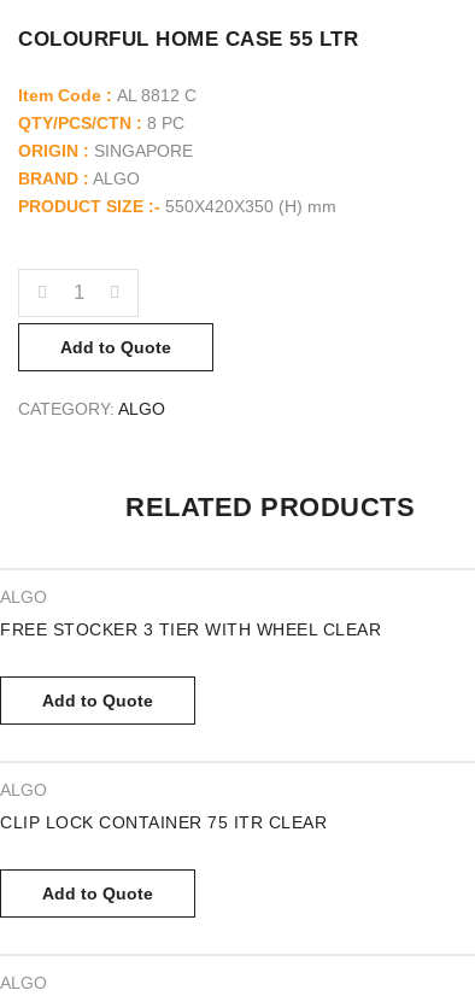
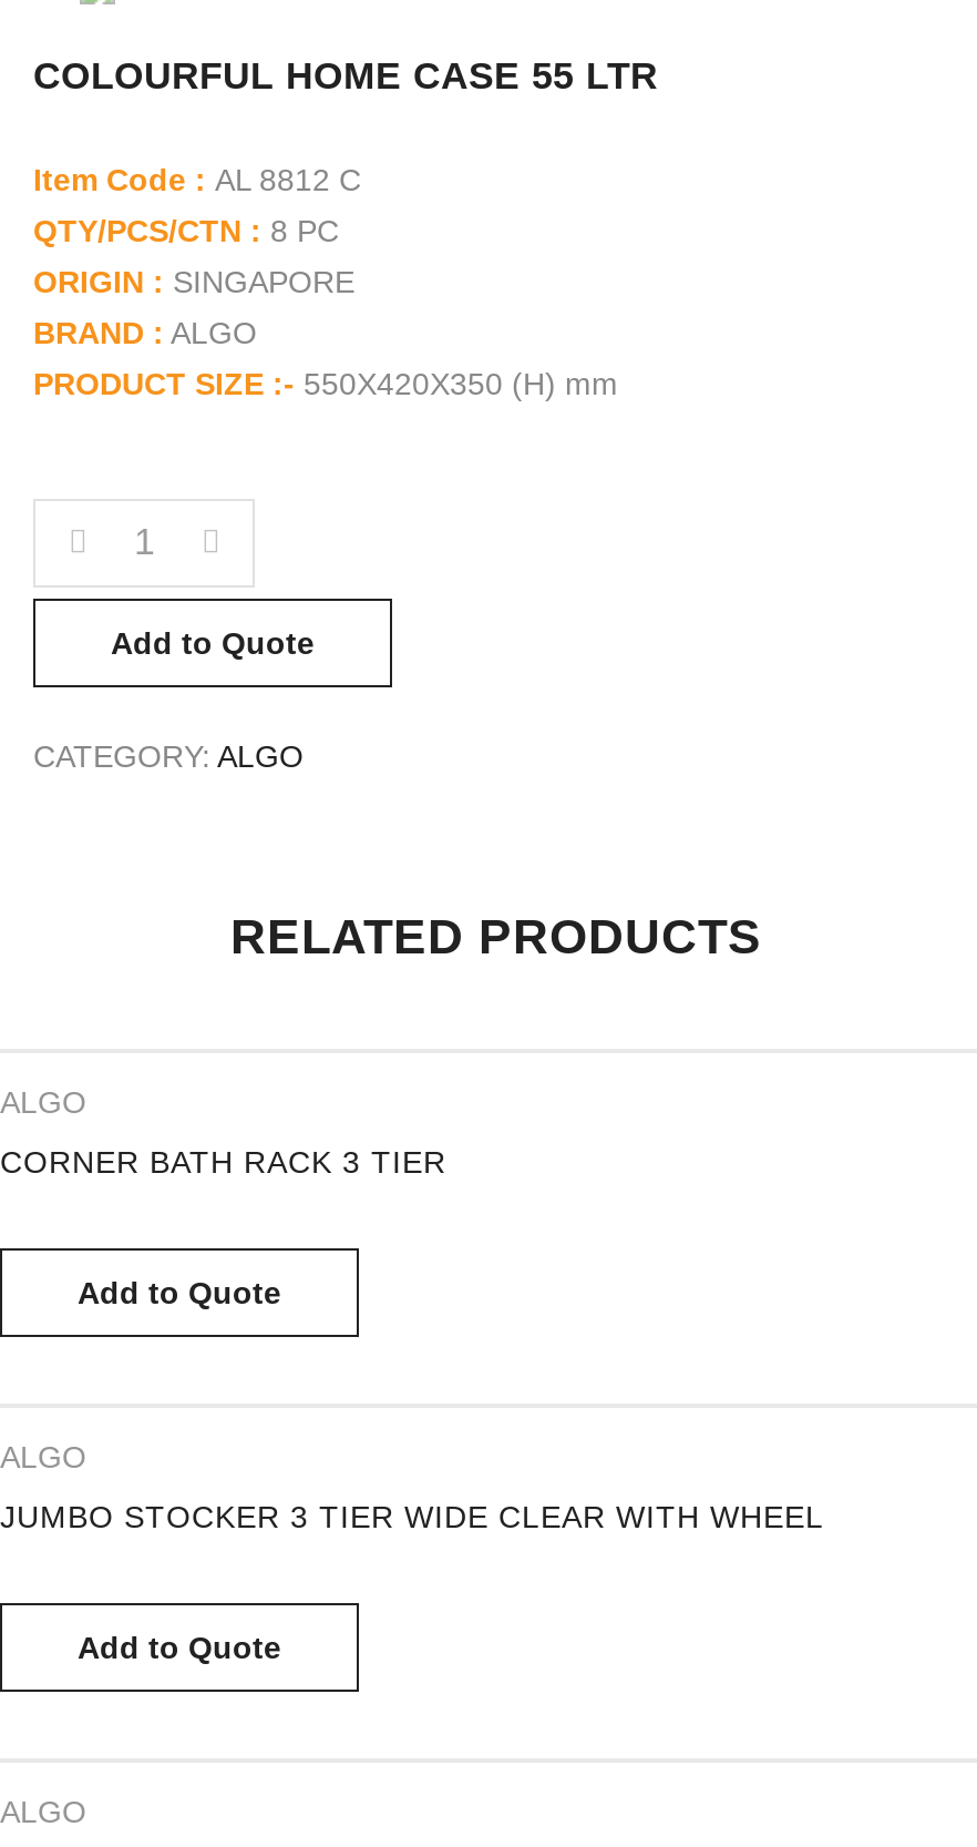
- FREE STOCKER 3 TIER WITH WHEEL CLEAR
+ CORNER BATH RACK 3 TIER

- CLIP LOCK CONTAINER 75 ITR CLEAR
+ JUMBO STOCKER 3 TIER WIDE CLEAR WITH WHEEL
